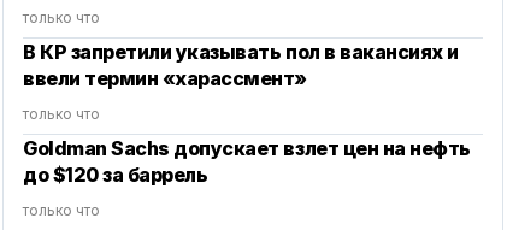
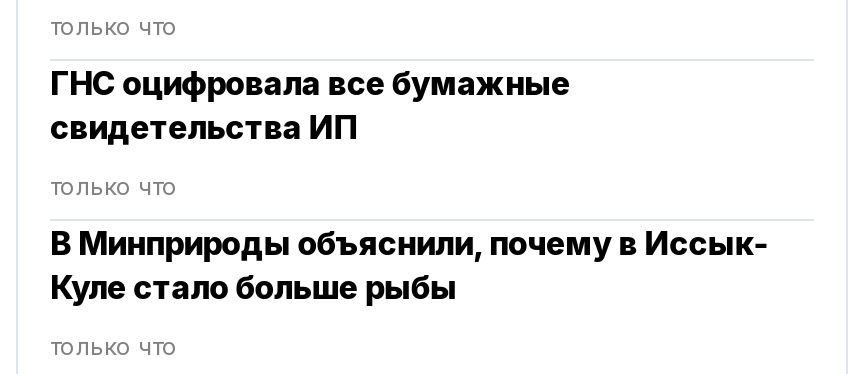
- В КР запретили указывать пол в вакансиях и
- ввели термин «харассмент»
+ ГНС оцифровала все бумажные
+ свидетельства ИП

- Goldman Sachs допускает взлет цен на нефть
- до $120 за баррель
+ В Минприроды объяснили, почему в Иссык-
+ Куле стало больше рыбы
